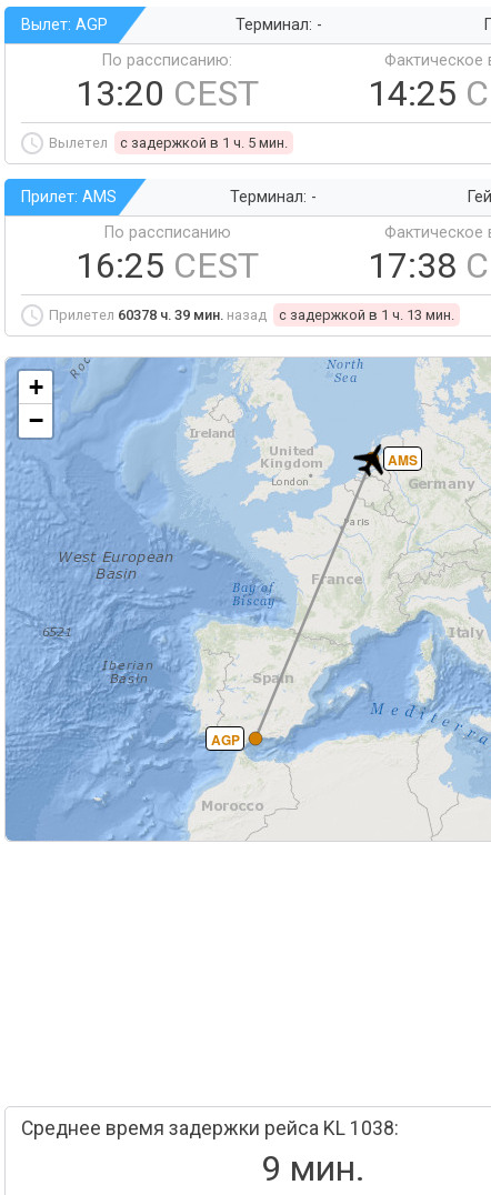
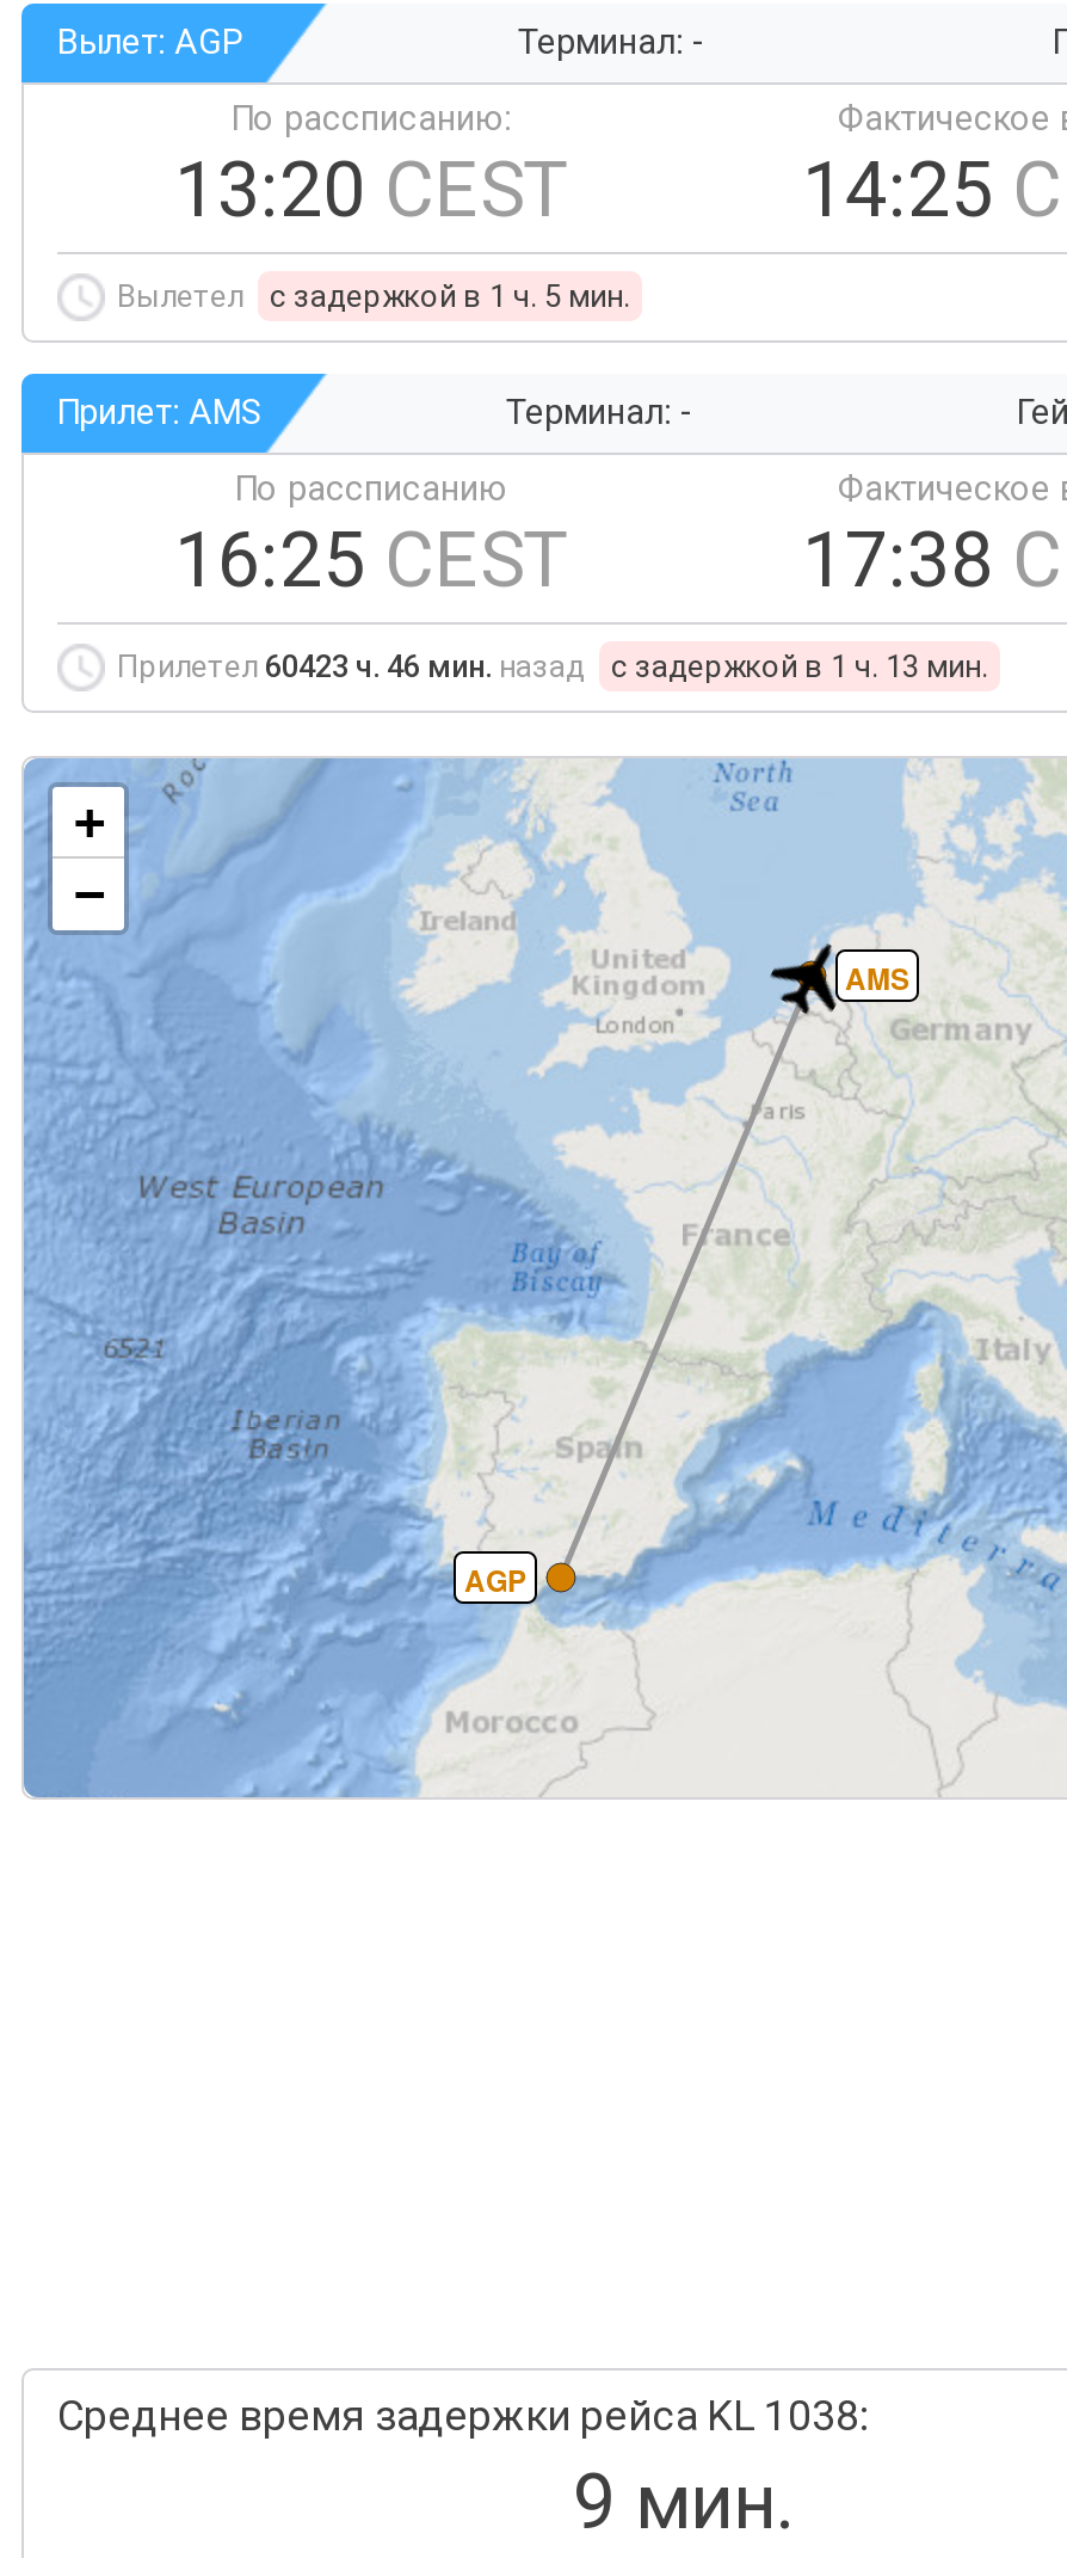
- Прилетел 60378 ч. 39 мин. назад c задержкой в 1 ч. 13 мин.
+ Прилетел 60423 ч. 46 мин. назад c задержкой в 1 ч. 13 мин.
